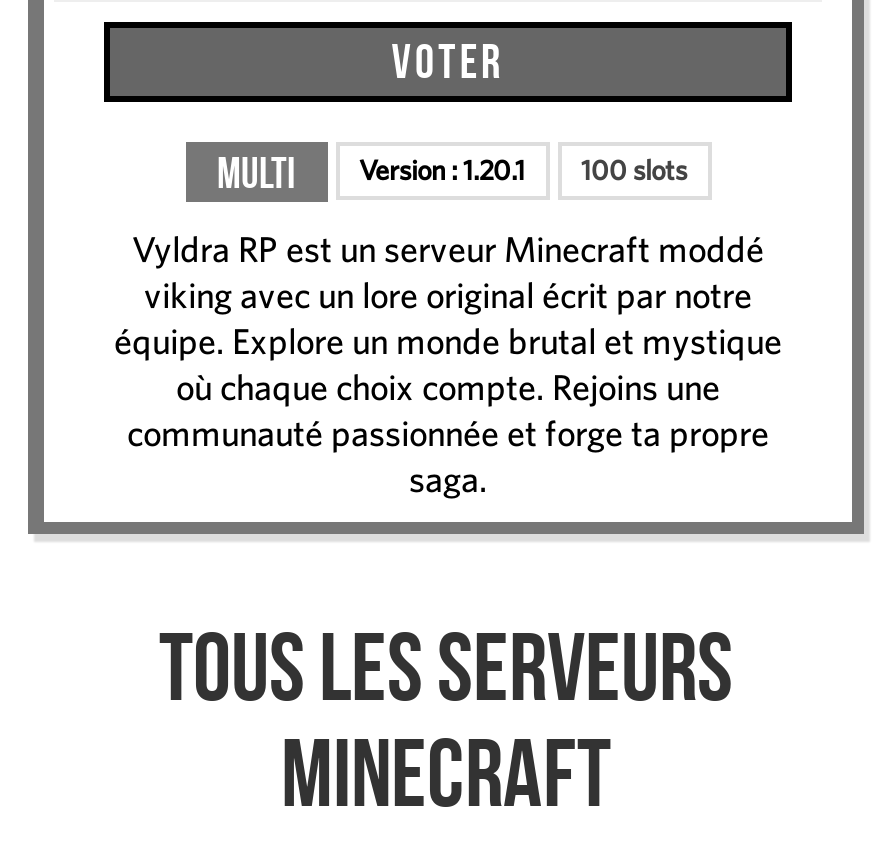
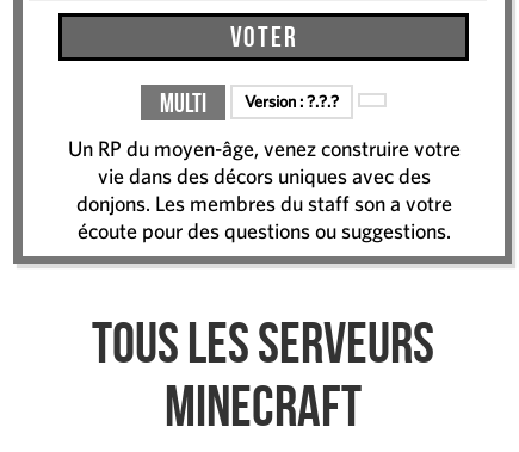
- Version : 1.20.1
- 100 slots
+ Version :?.?.?

- Vyldra RP est un serveur Minecraft moddé
- viking avec un lore original écrit par notre
- équipe. Explore un monde brutal et mystique
- où chaque choix compte. Rejoins une
- communauté passionnée et forge ta propre
- saga.
+ Un RP du moyen-âge, venez construire votre
+ vie dans des décors uniques avec des
+ donjons. Les membres du staff son a votre
+ écoute pour des questions ou suggestions.
